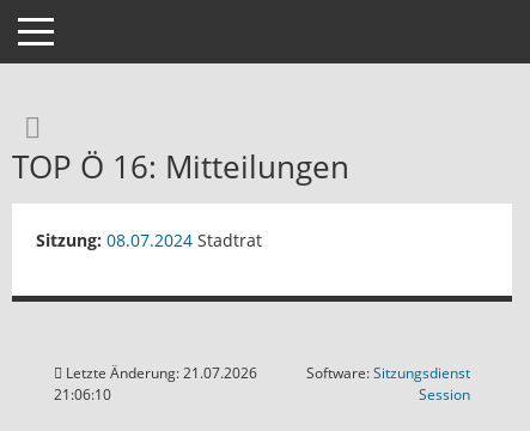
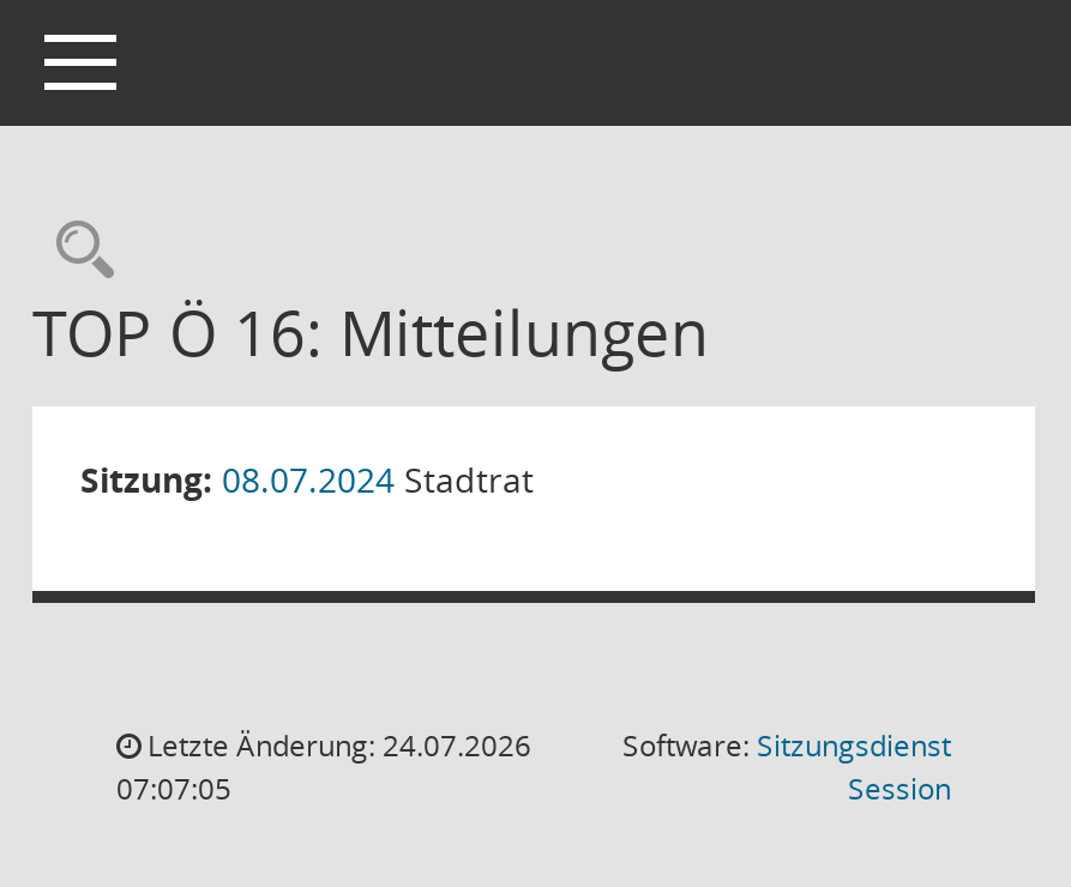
- Letzte Änderung: 21.07.2026
+ Letzte Änderung: 24.07.2026

- 21:06:10
+ 07:07:05
